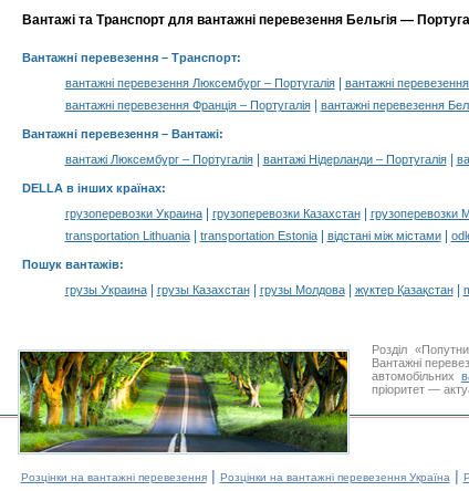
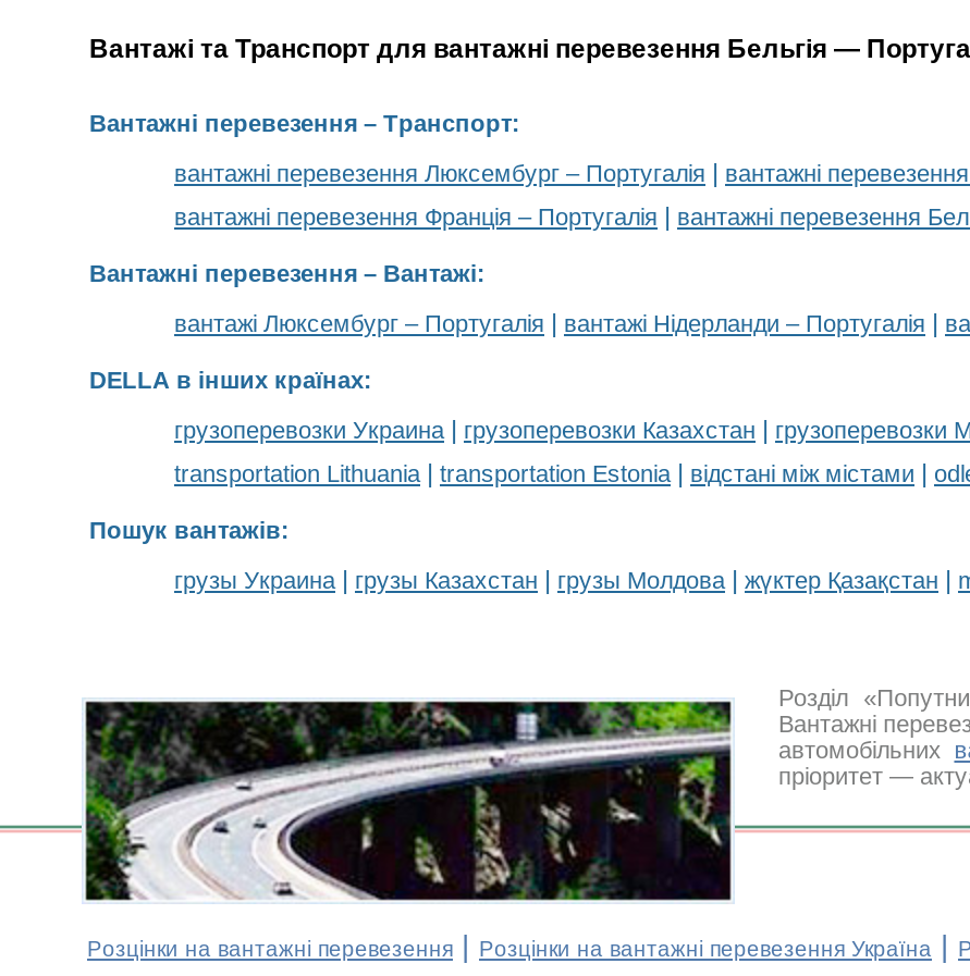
- [image]
+ [image]
